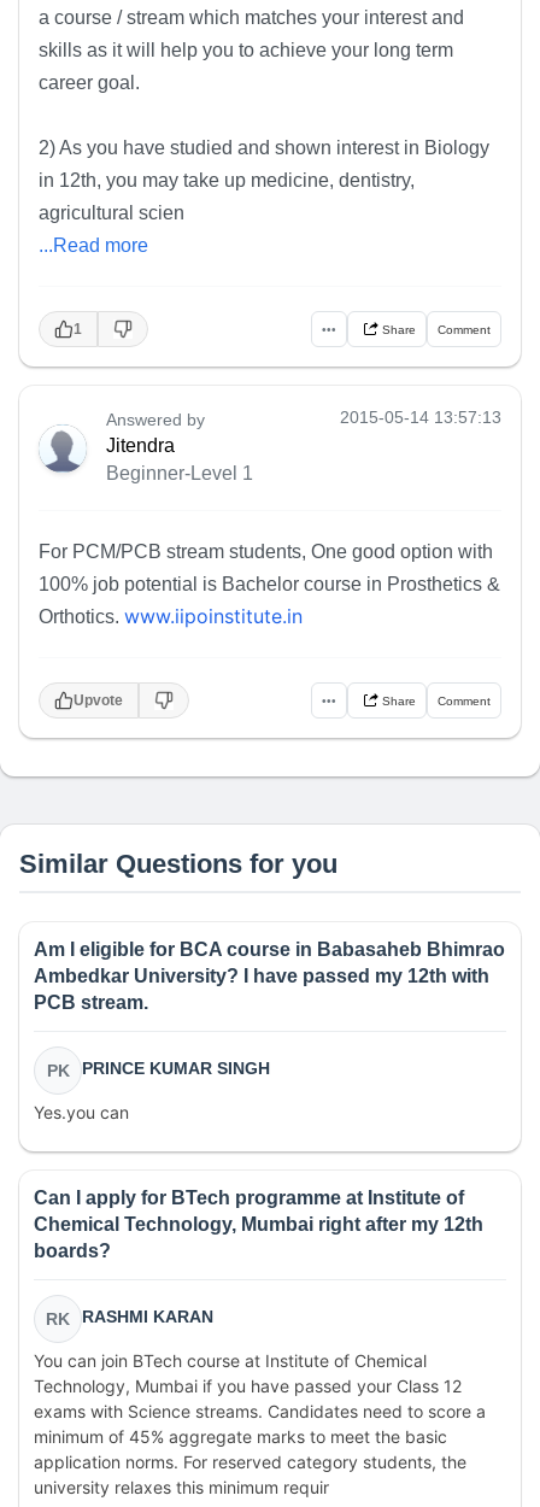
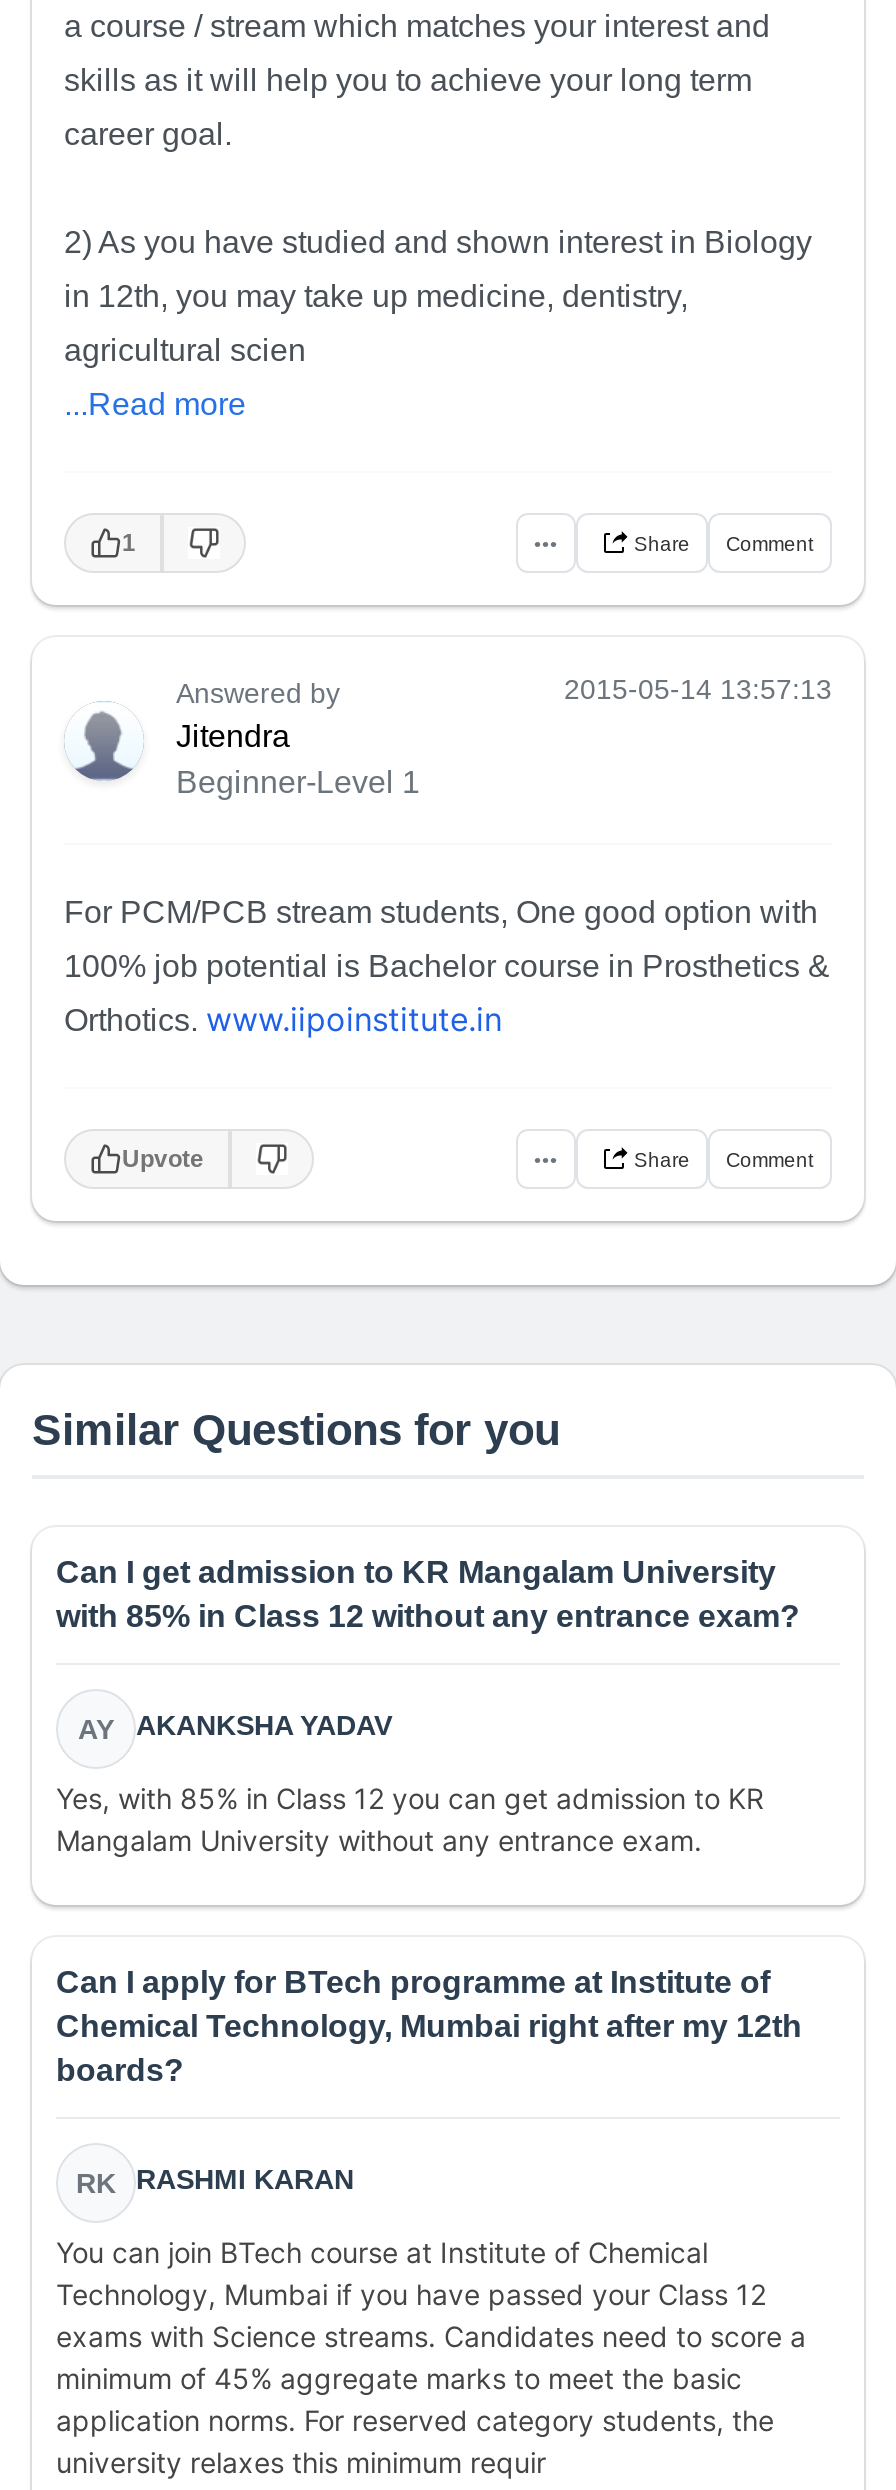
- Am I eligible for BCA course in Babasaheb Bhimrao
- Ambedkar University? I have passed my 12th with
- PCB stream.
+ Can I get admission to KR Mangalam University
+ with 85% in Class 12 without any entrance exam?

- PK
- PRINCE KUMAR SINGH
+ AY
+ AKANKSHA YADAV

- Yes.you can
+ Yes, with 85% in Class 12 you can get admission to KR
+ Mangalam University without any entrance exam.
